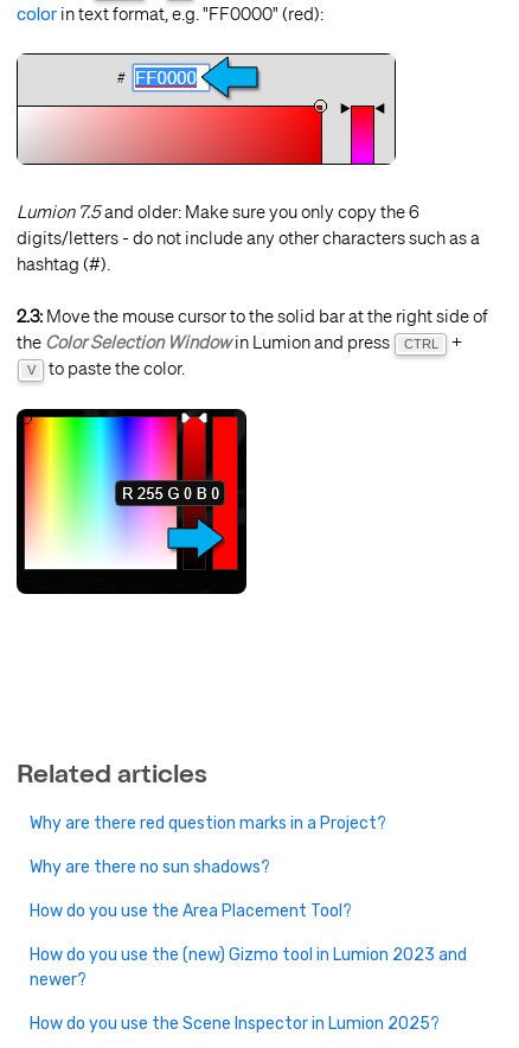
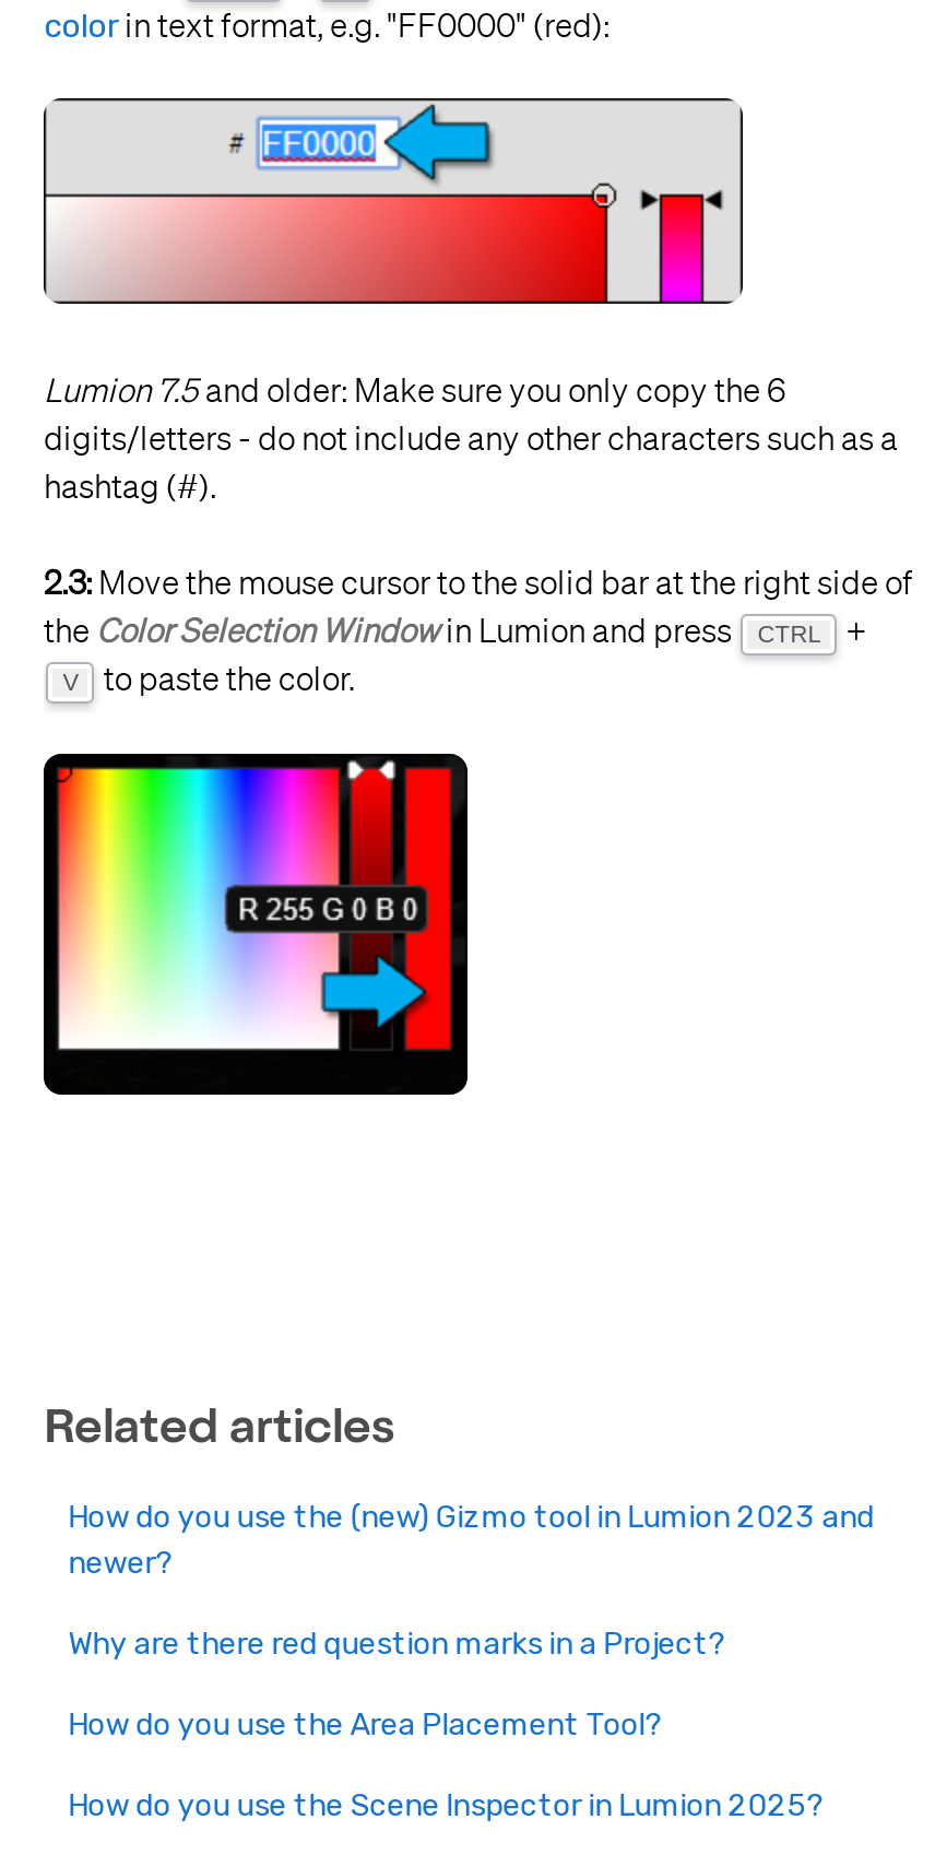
moved down: Why are there red question marks in a Project?

- Why are there no sun shadows?

moved down: How do you use the Area Placement Tool?

moved up: How do you use the (new) Gizmo tool in Lumion 2023 and | newer?
